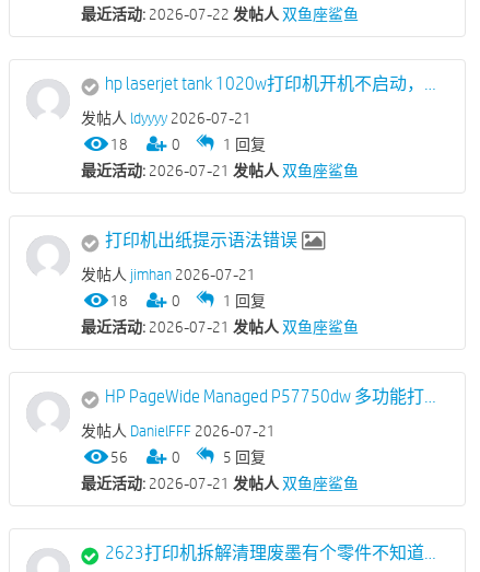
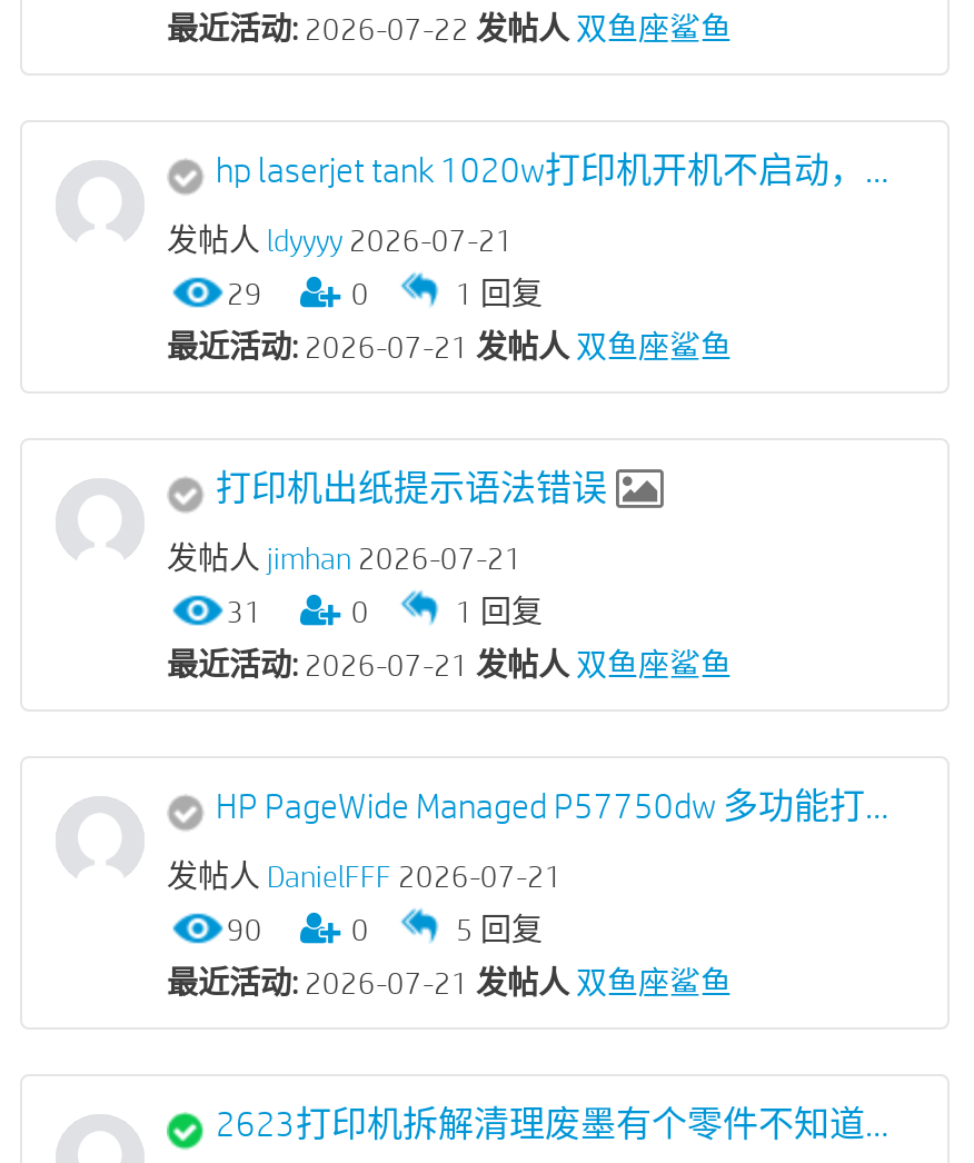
- 18
+ 29

- 18
+ 31

- 56
+ 90
